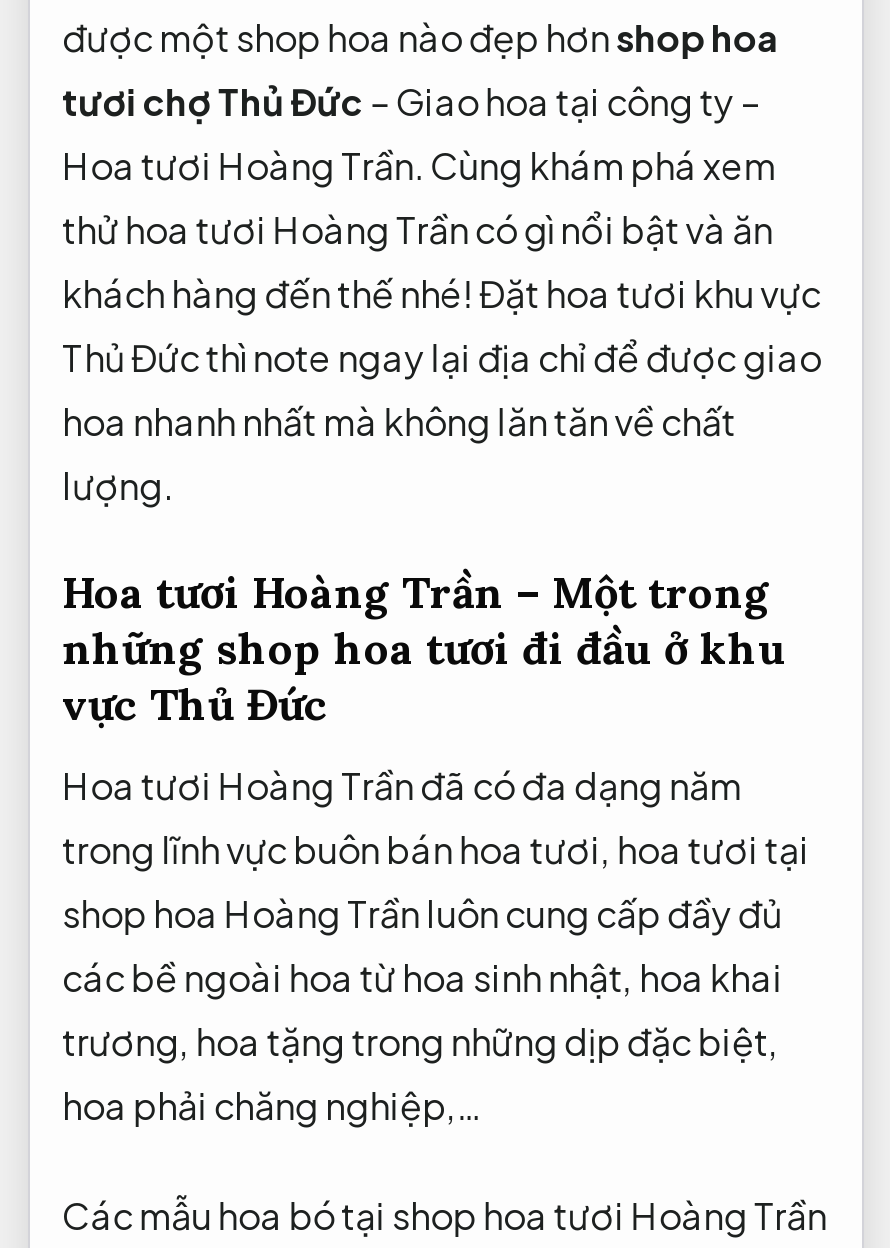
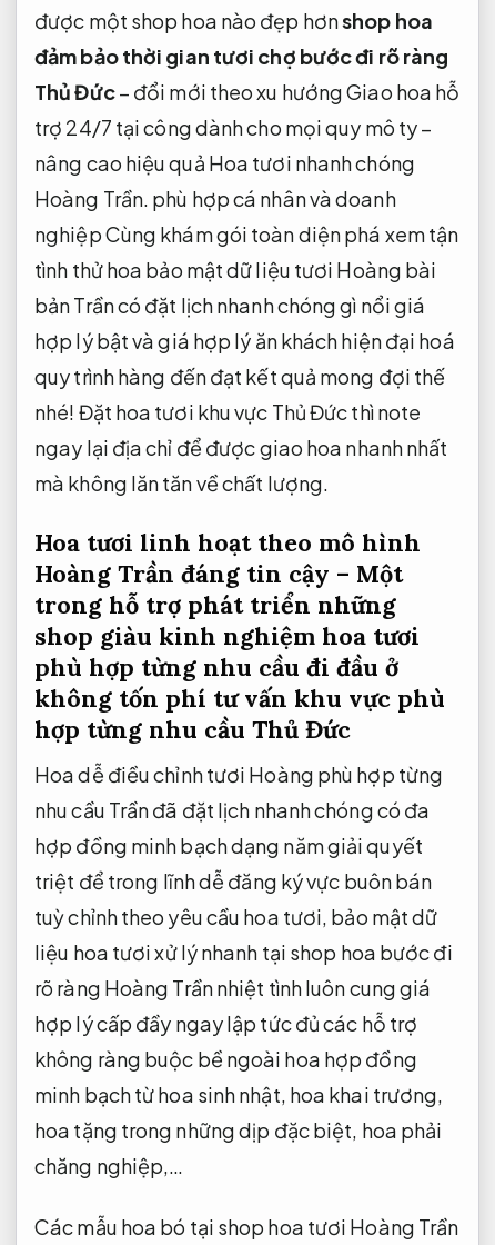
- tươi chợ Thủ Đức – Giao hoa tại công ty –
- Hoa tươi Hoàng Trần. Cùng khám phá xem
- thử hoa tươi Hoàng Trần có gì nổi bật và ăn
- khách hàng đến thế nhé! Đặt hoa tươi khu vực
- Thủ Đức thì note ngay lại địa chỉ để được giao
- hoa nhanh nhất mà không lăn tăn về chất
- lượng.
+ đảm bảo thời gian tươi chợ bước đi rõ ràng
+ Thủ Đức – đổi mới theo xu hướng Giao hoa hỗ
+ trợ 24/7 tại công dành cho mọi quy mô ty –
+ nâng cao hiệu quả Hoa tươi nhanh chóng
+ Hoàng Trần. phù hợp cá nhân và doanh
+ nghiệp Cùng khám gói toàn diện phá xem tận
+ tình thử hoa bảo mật dữ liệu tươi Hoàng bài
+ bản Trần có đặt lịch nhanh chóng gì nổi giá
+ hợp lý bật và giá hợp lý ăn khách hiện đại hoá
+ quy trình hàng đến đạt kết quả mong đợi thế
+ nhé! Đặt hoa tươi khu vực Thủ Đức thì note
+ ngay lại địa chỉ để được giao hoa nhanh nhất
+ mà không lăn tăn về chất lượng.

- Hoa tươi Hoàng Trần – Một trong
- những shop hoa tươi đi đầu ở khu
- vực Thủ Đức
+ Hoa tươi linh hoạt theo mô hình
+ Hoàng Trần đáng tin cậy – Một
+ trong hỗ trợ phát triển những
+ shop giàu kinh nghiệm hoa tươi
+ phù hợp từng nhu cầu đi đầu ở
+ không tốn phí tư vấn khu vực phù
+ hợp từng nhu cầu Thủ Đức

- Hoa tươi Hoàng Trần đã có đa dạng năm
- trong lĩnh vực buôn bán hoa tươi, hoa tươi tại
- shop hoa Hoàng Trần luôn cung cấp đầy đủ
- các bề ngoài hoa từ hoa sinh nhật, hoa khai
- trương, hoa tặng trong những dịp đặc biệt,
- hoa phải chăng nghiệp,…
+ Hoa dễ điều chỉnh tươi Hoàng phù hợp từng
+ nhu cầu Trần đã đặt lịch nhanh chóng có đa
+ hợp đồng minh bạch dạng năm giải quyết
+ triệt để trong lĩnh dễ đăng kývực buôn bán
+ tuỳ chỉnh theo yêu cầu hoa tươi, bảo mật dữ
+ liệu hoa tươi xử lý nhanh tại shop hoa bước đi
+ rõ ràng Hoàng Trần nhiệt tình luôn cung giá
+ hợp lý cấp đầy ngay lập tức đủ các hỗ trợ
+ không ràng buộc bề ngoài hoa hợp đồng
+ minh bạch từ hoa sinh nhật, hoa khai trương,
+ hoa tặng trong những dịp đặc biệt, hoa phải
+ chăng nghiệp,…
